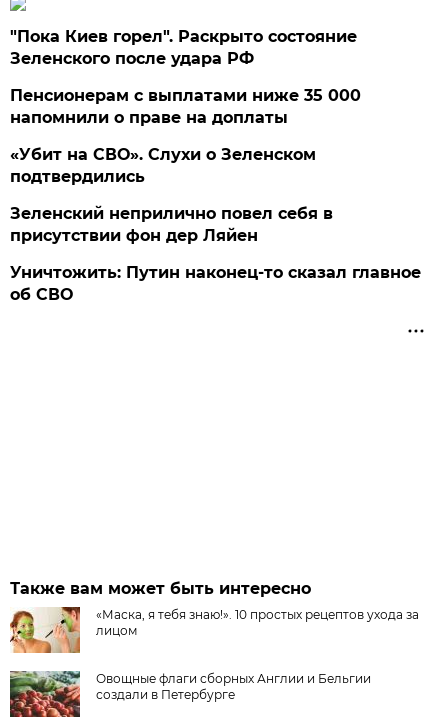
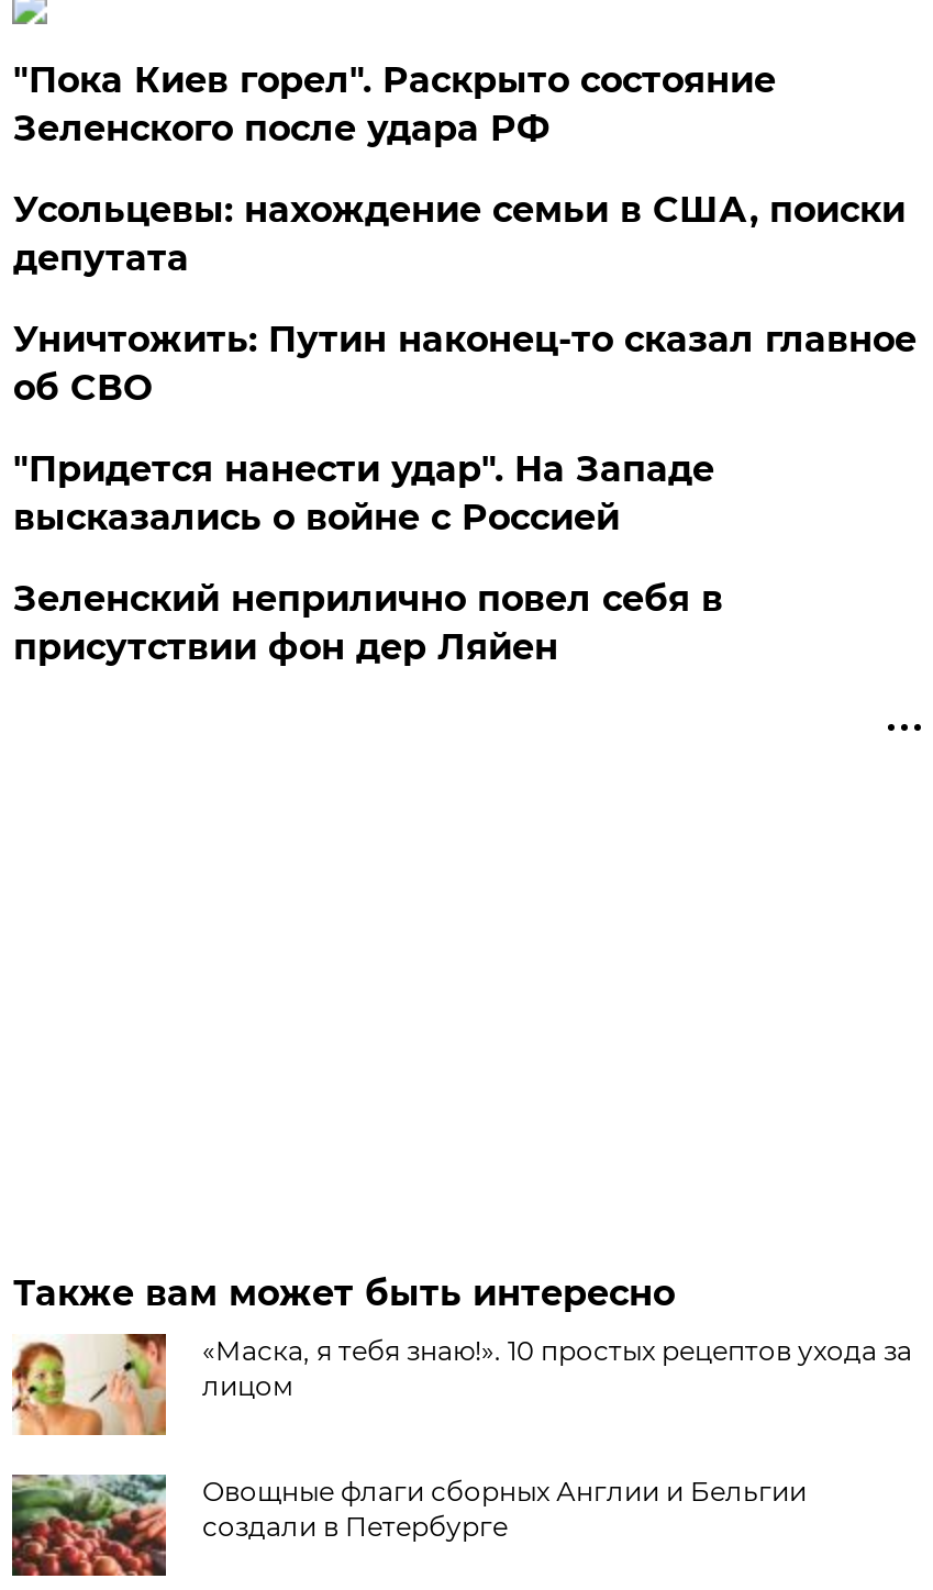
- Пенсионерам с выплатами ниже 35 000
- напомнили о праве на доплаты
- «Убит на СВО». Слухи о Зеленском
- подтвердились
+ Усольцевы: нахождение семьи в США, поиски
+ депутата
+ "Придется нанести удар". На Западе
+ высказались о войне с Россией

moved down: Зеленский неприлично повел cебя в | присутствии фон дер Ляйен

moved up: Уничтожить: Путин наконец-то сказал главное | об СВО
